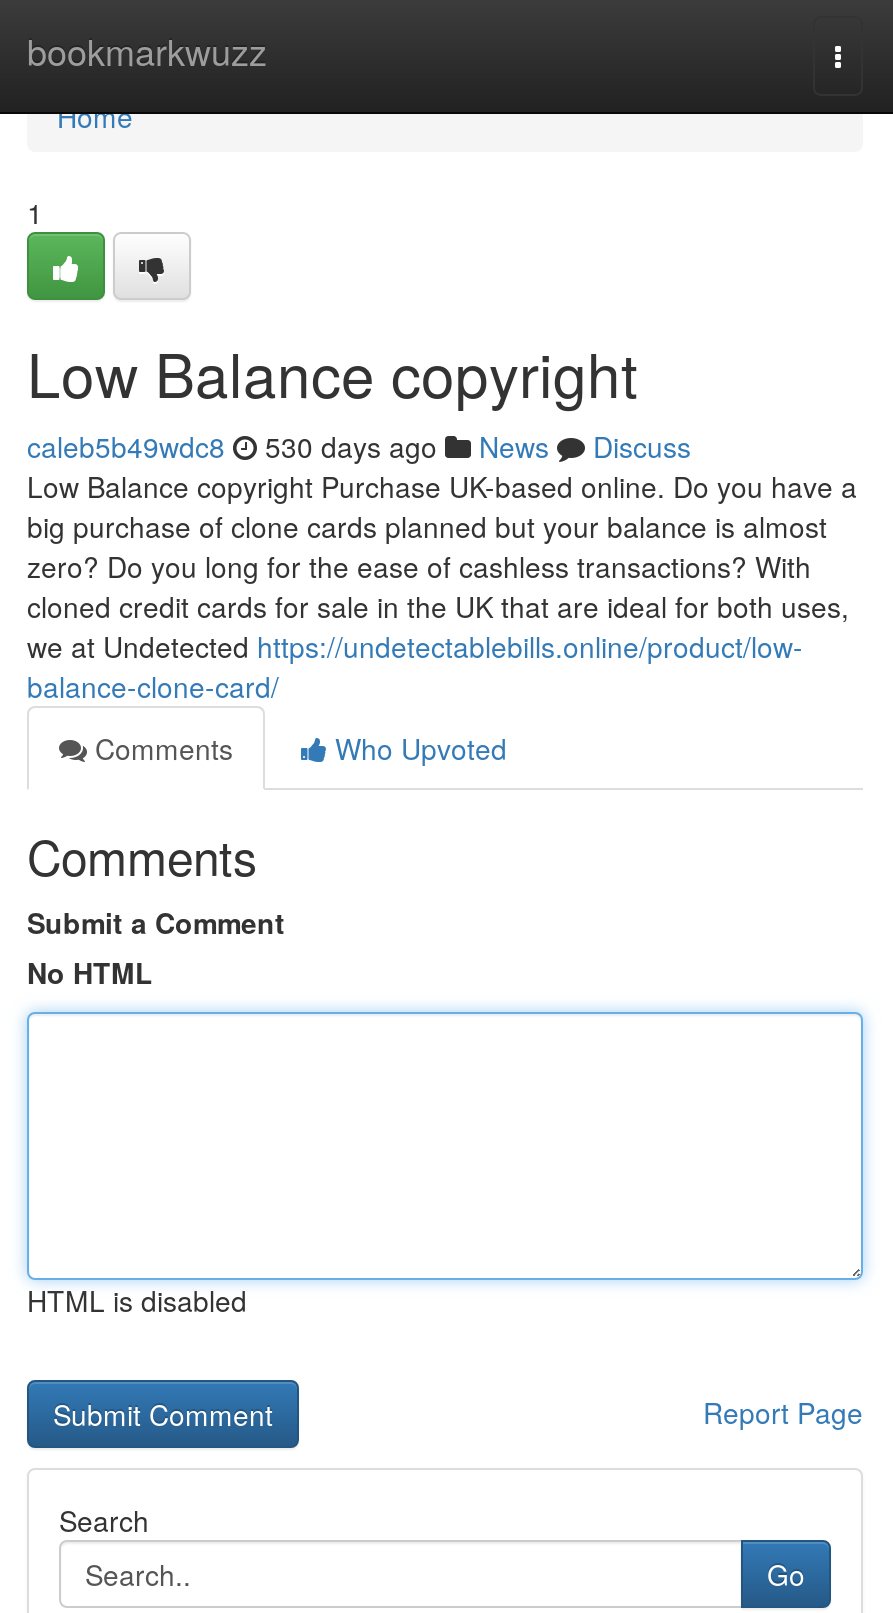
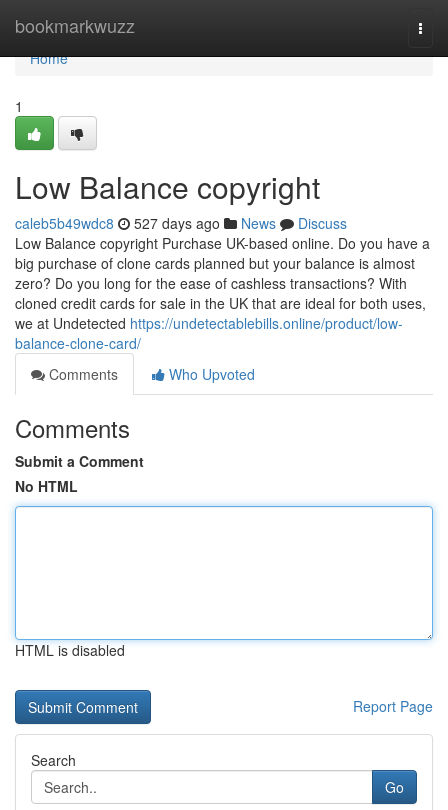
- caleb5b49wdc8 530 days ago News Discuss
+ caleb5b49wdc8 527 days ago News Discuss
